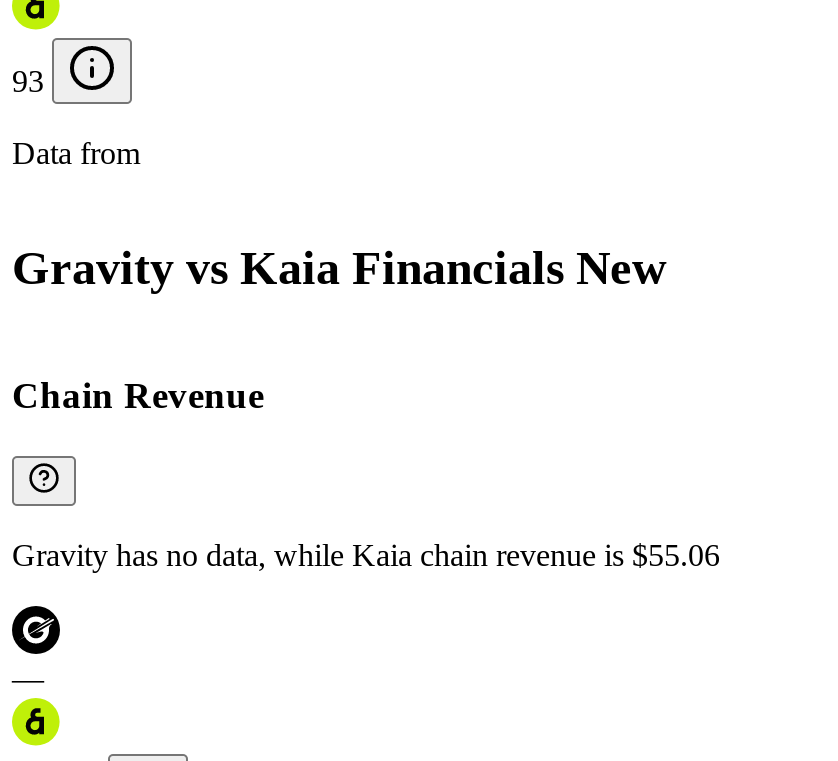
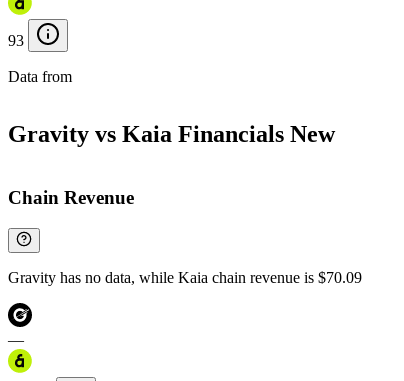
- Gravity has no data, while Kaia chain revenue is $55.06
+ Gravity has no data, while Kaia chain revenue is $70.09
